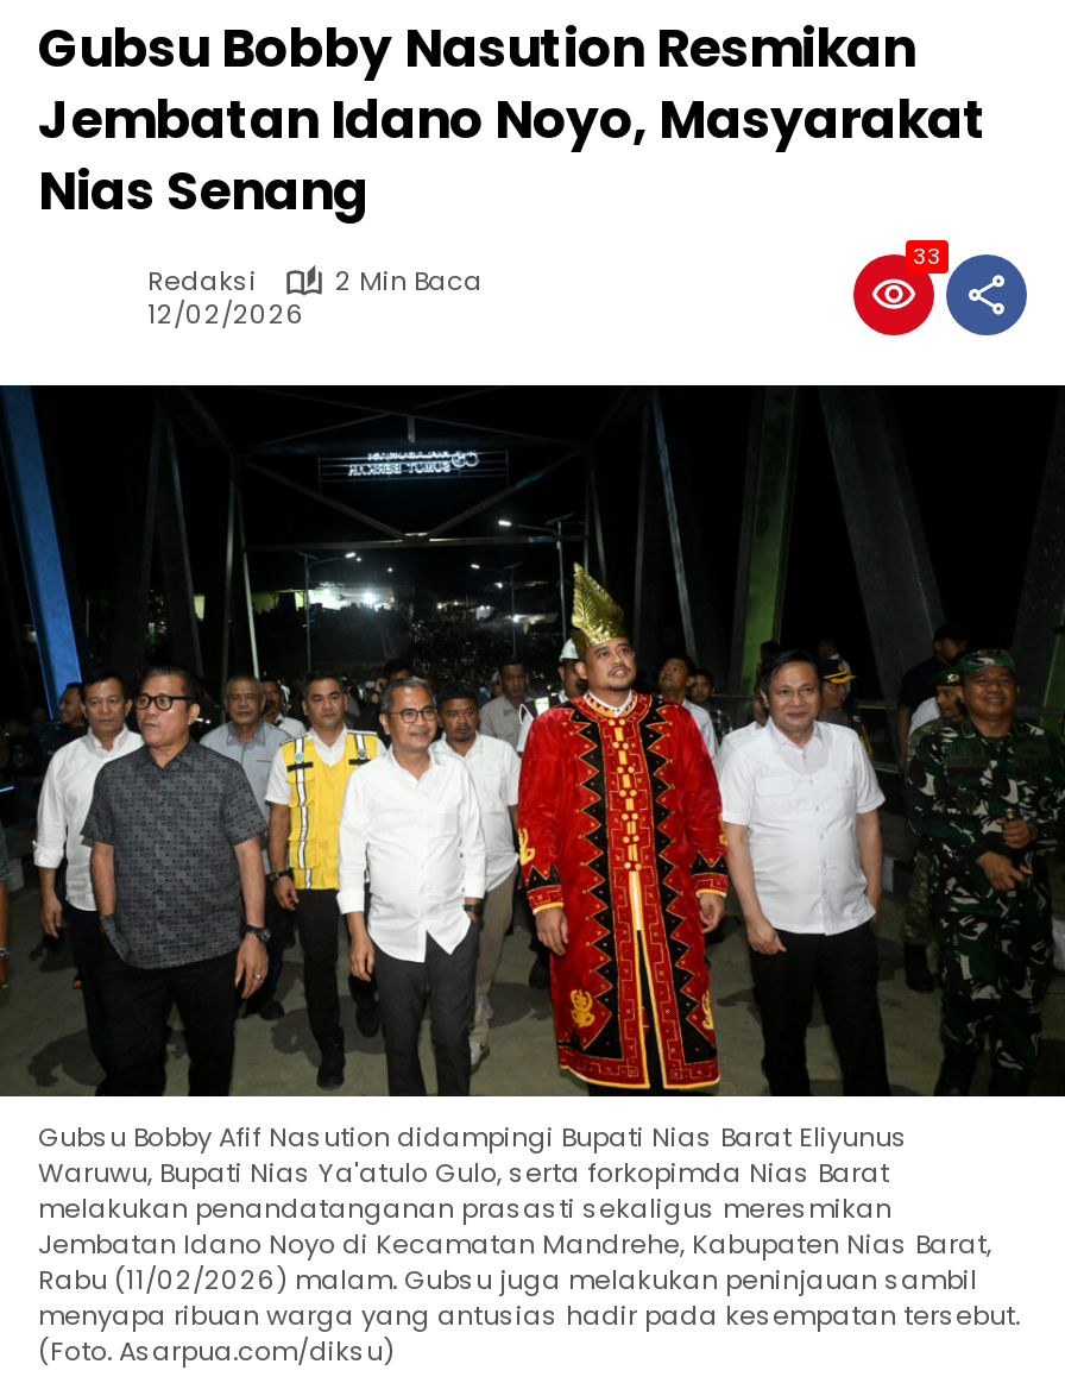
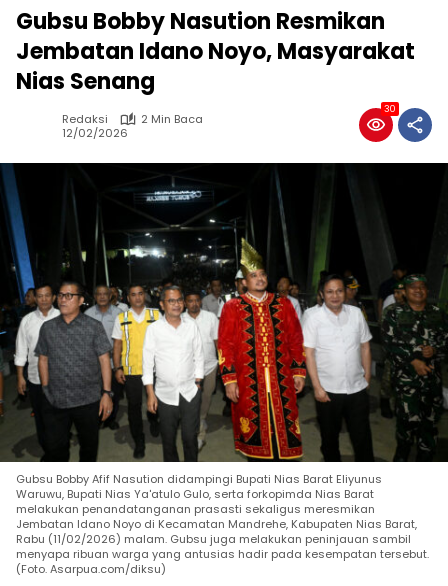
- 33
+ 30
